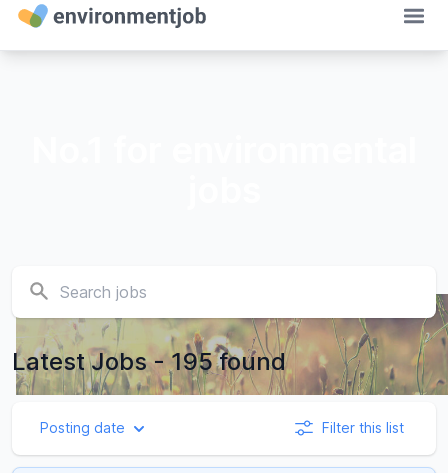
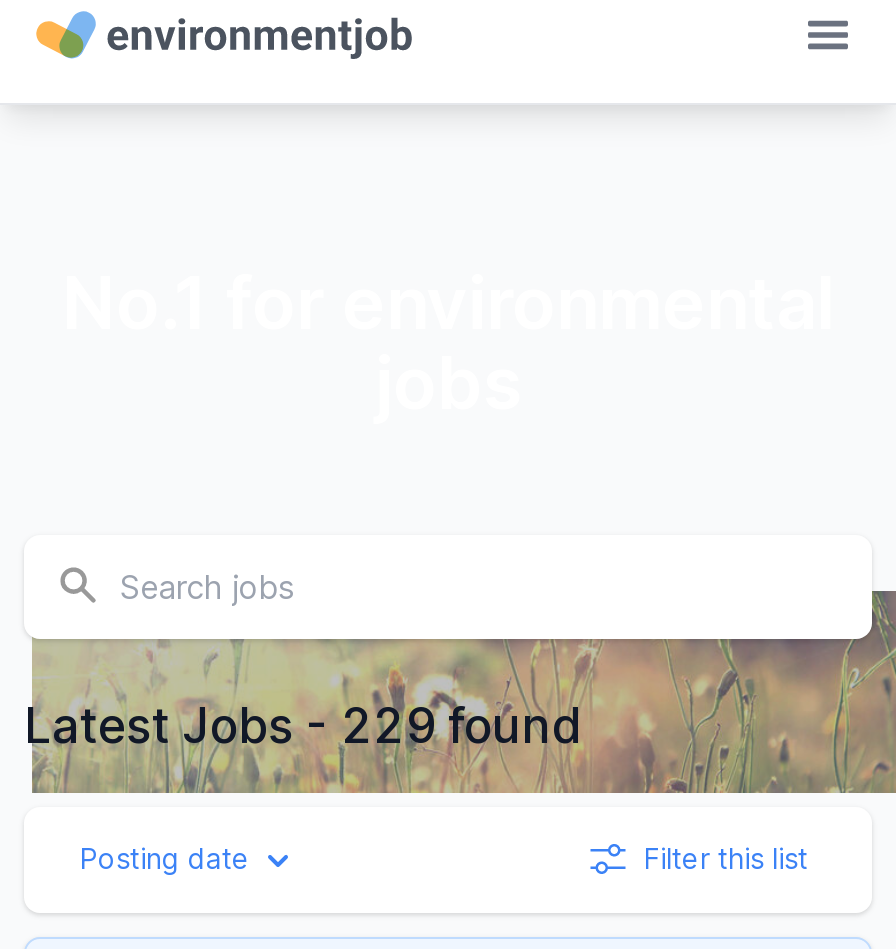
- Latest Jobs - 195 found
+ Latest Jobs - 229 found
